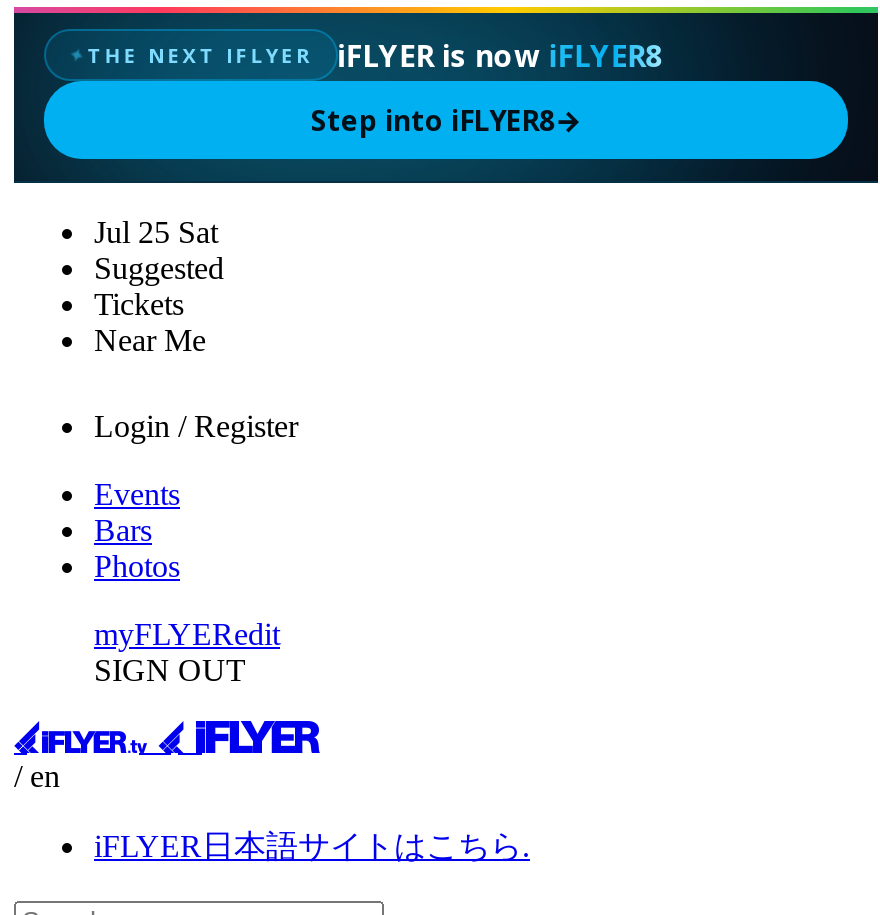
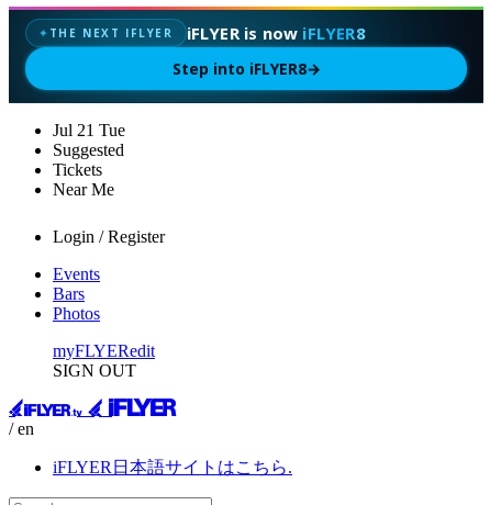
- Jul 25 Sat
+ Jul 21 Tue
